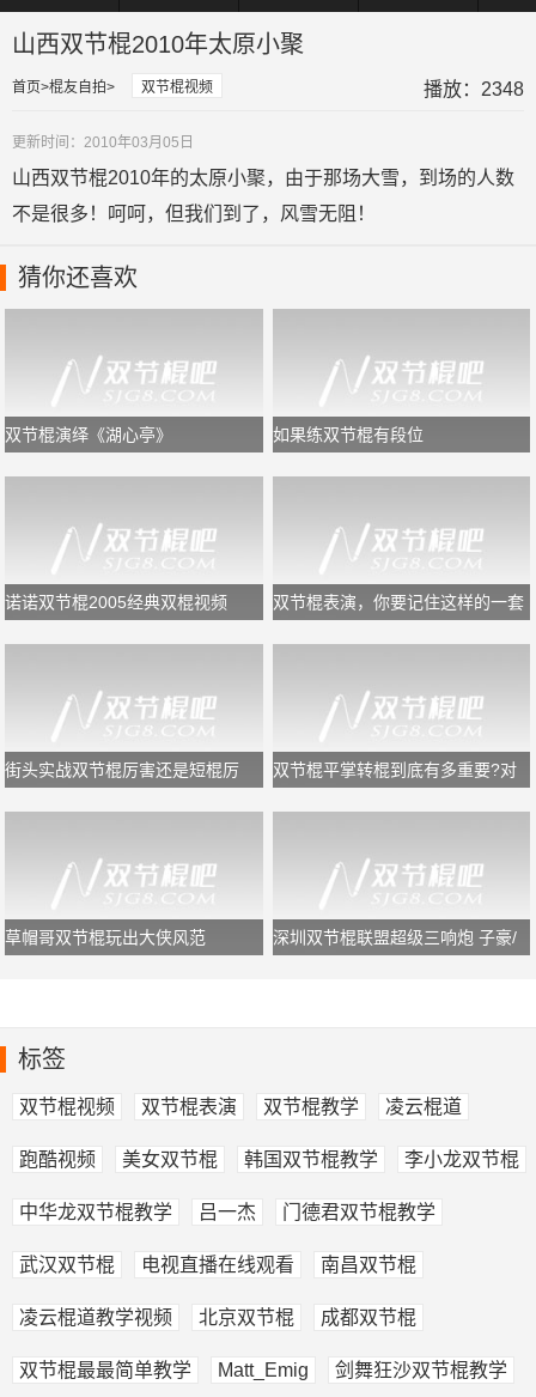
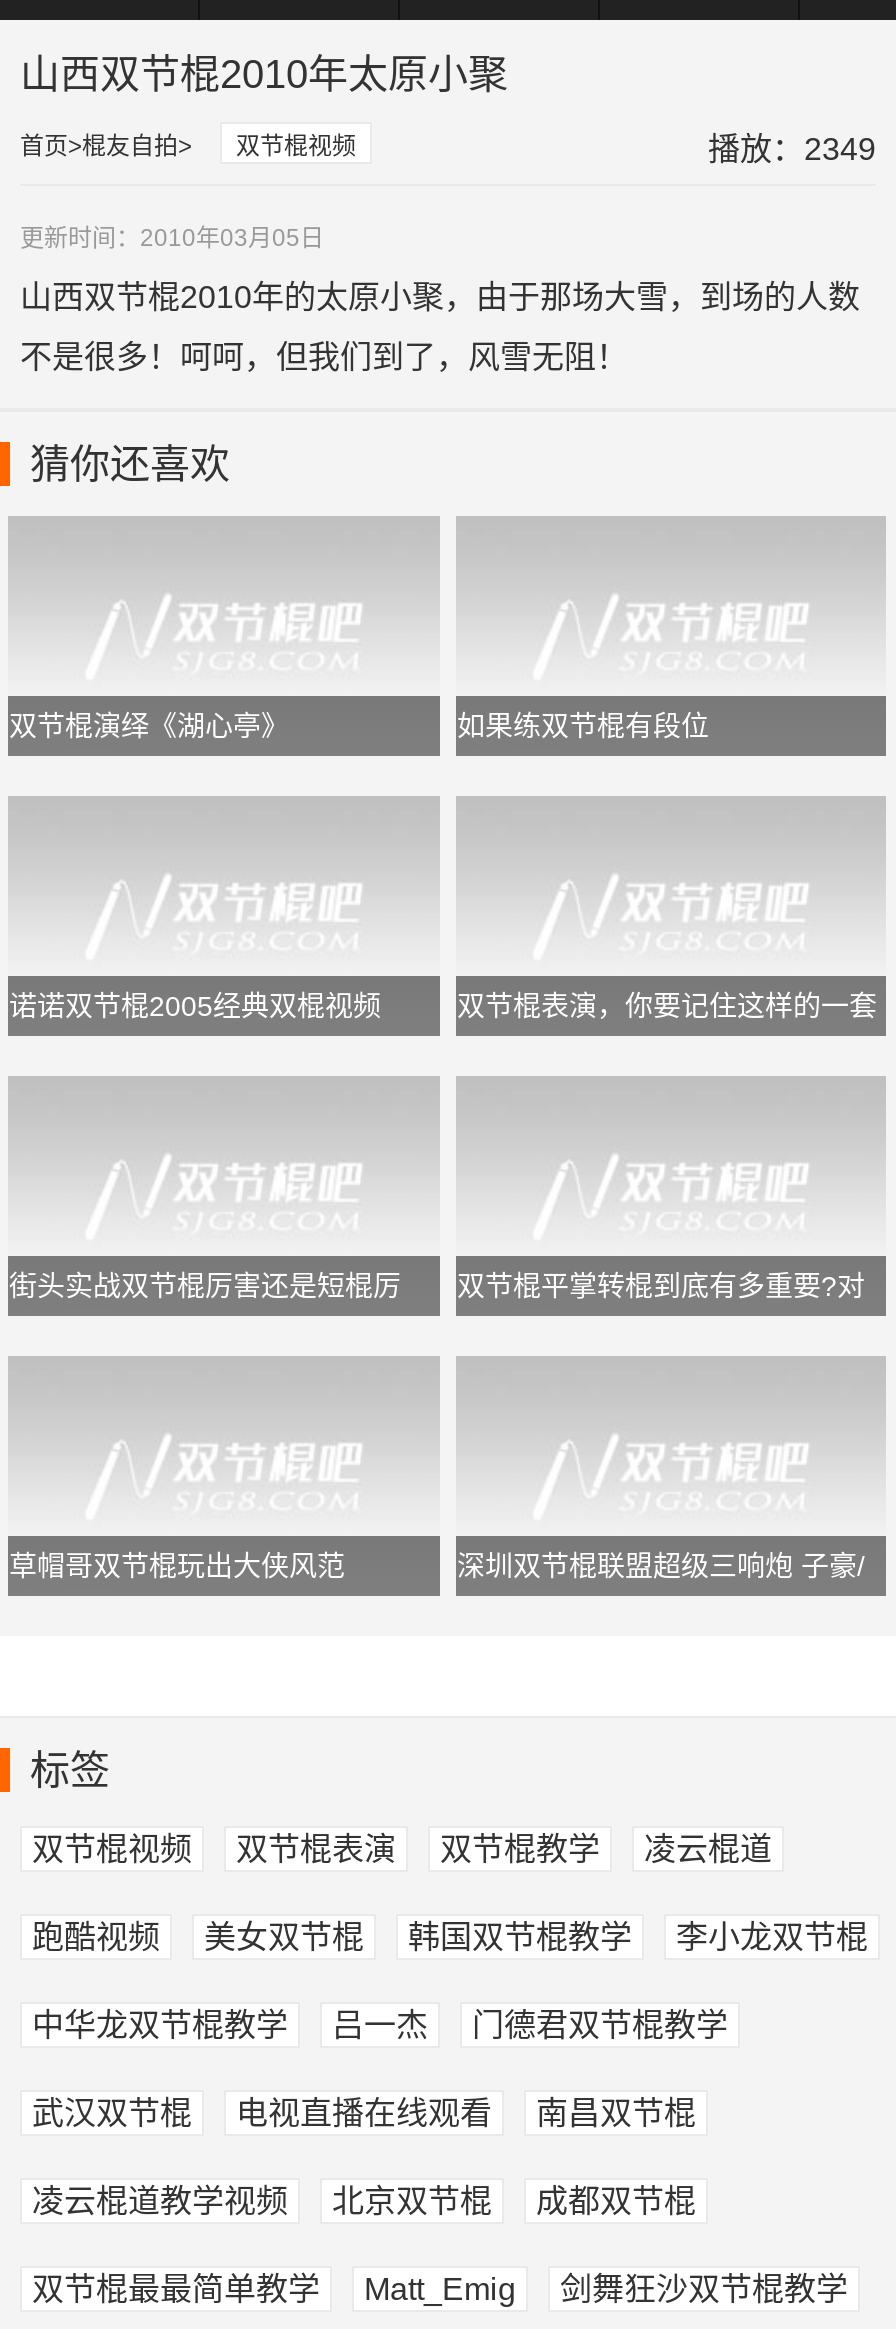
- 播放：2348
+ 播放：2349
